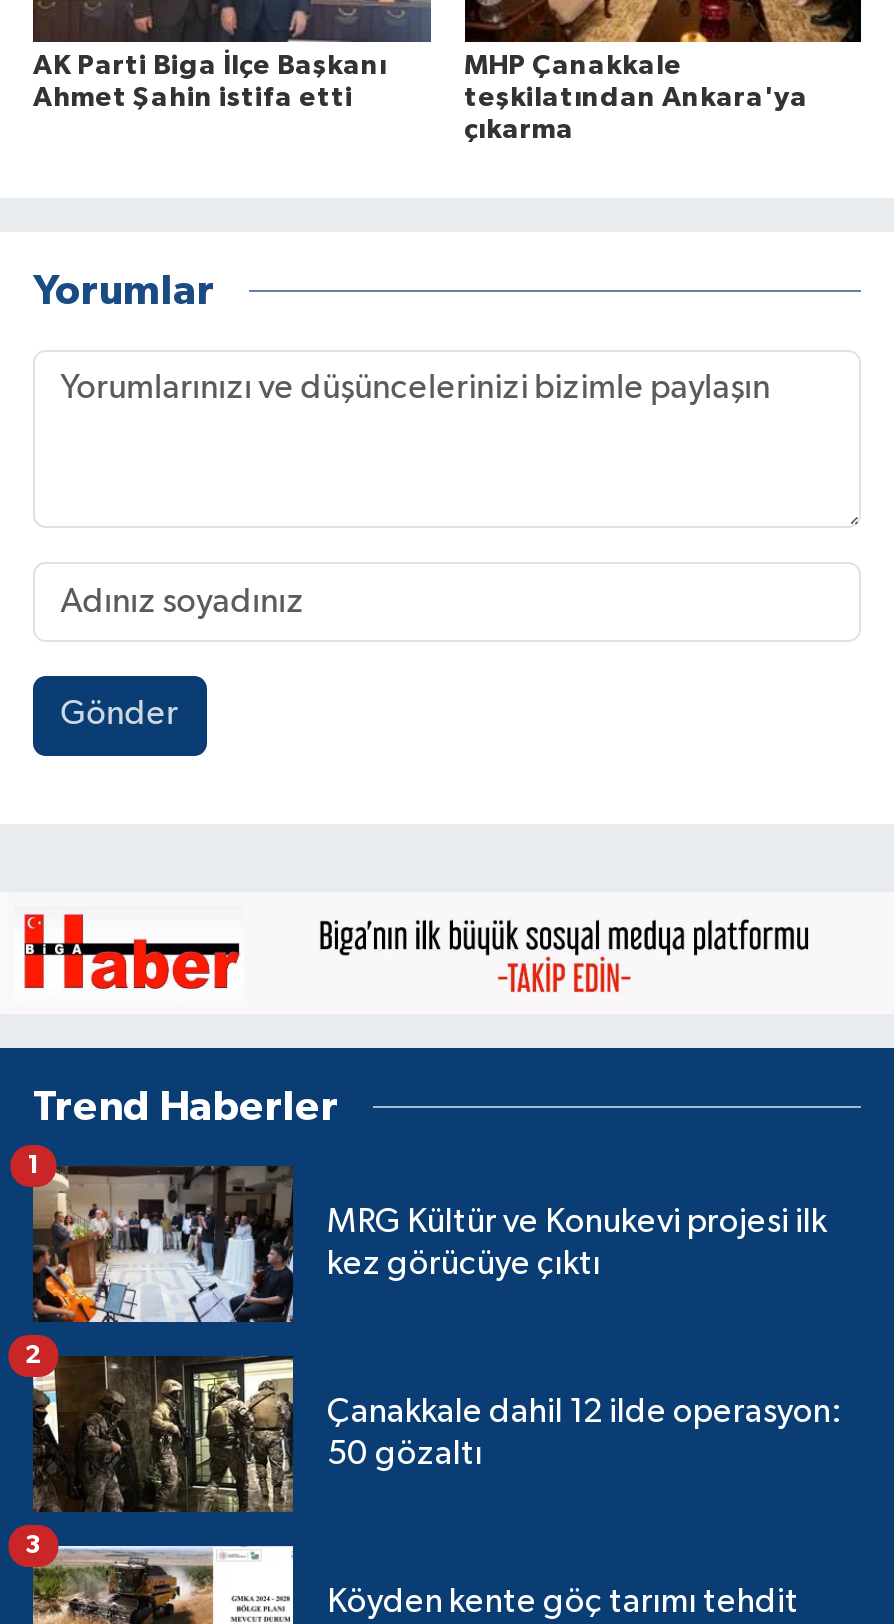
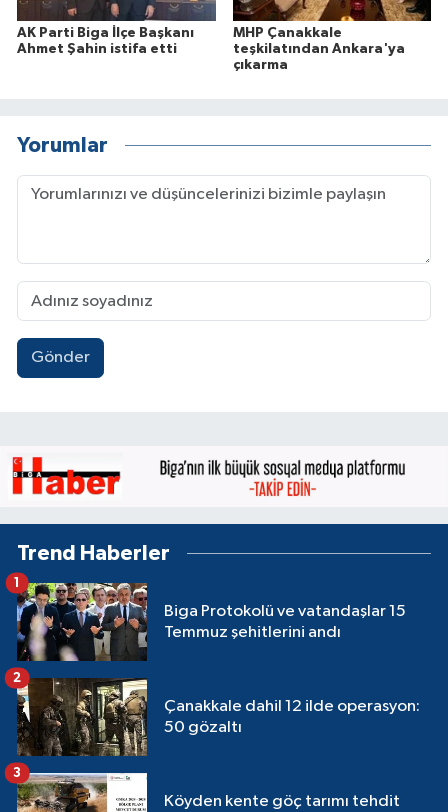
- [image]
- MRG Kültür ve Konukevi projesi ilk
- kez görücüye çıktı
+ [image]
+ Biga Protokolü ve vatandaşlar 15
+ Temmuz şehitlerini andı
